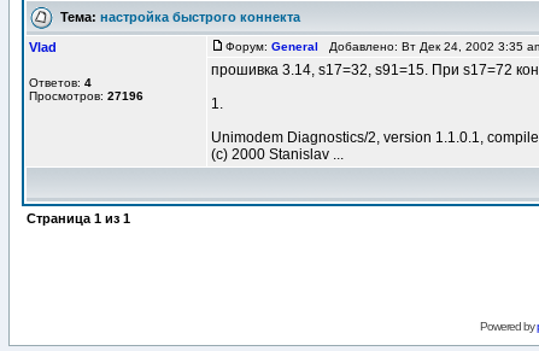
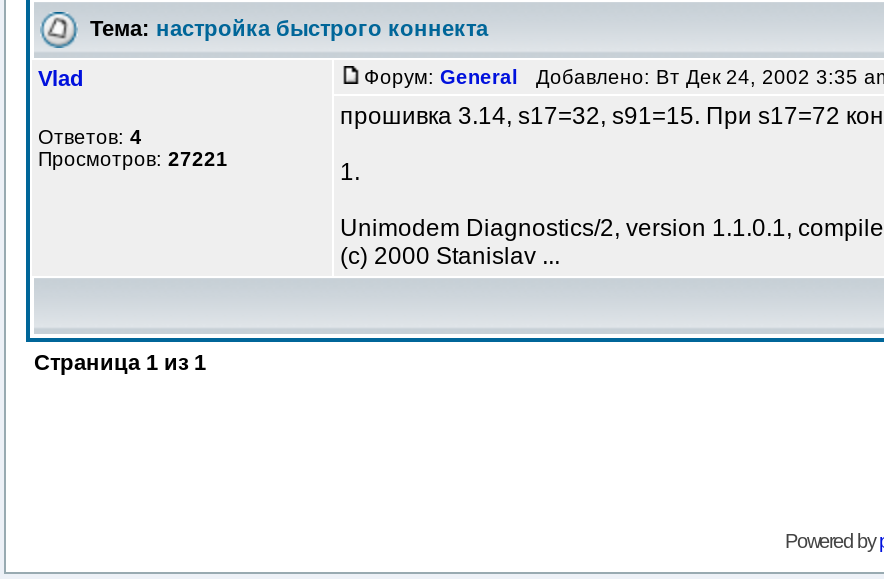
- Просмотров: 27196
+ Просмотров: 27221
